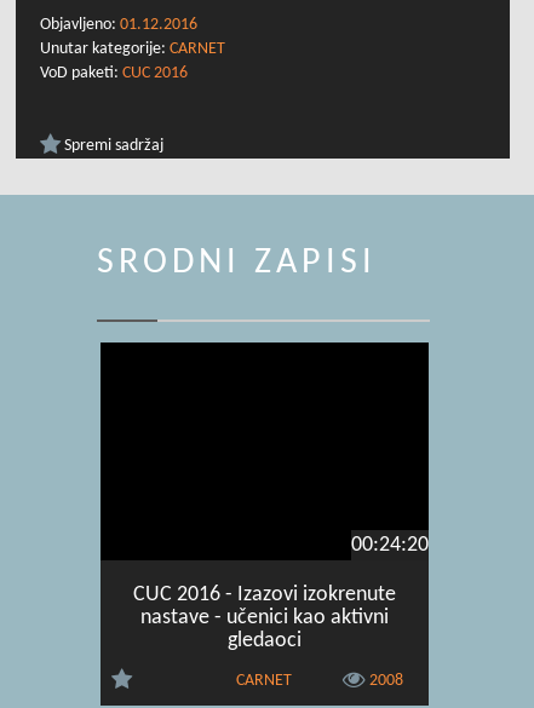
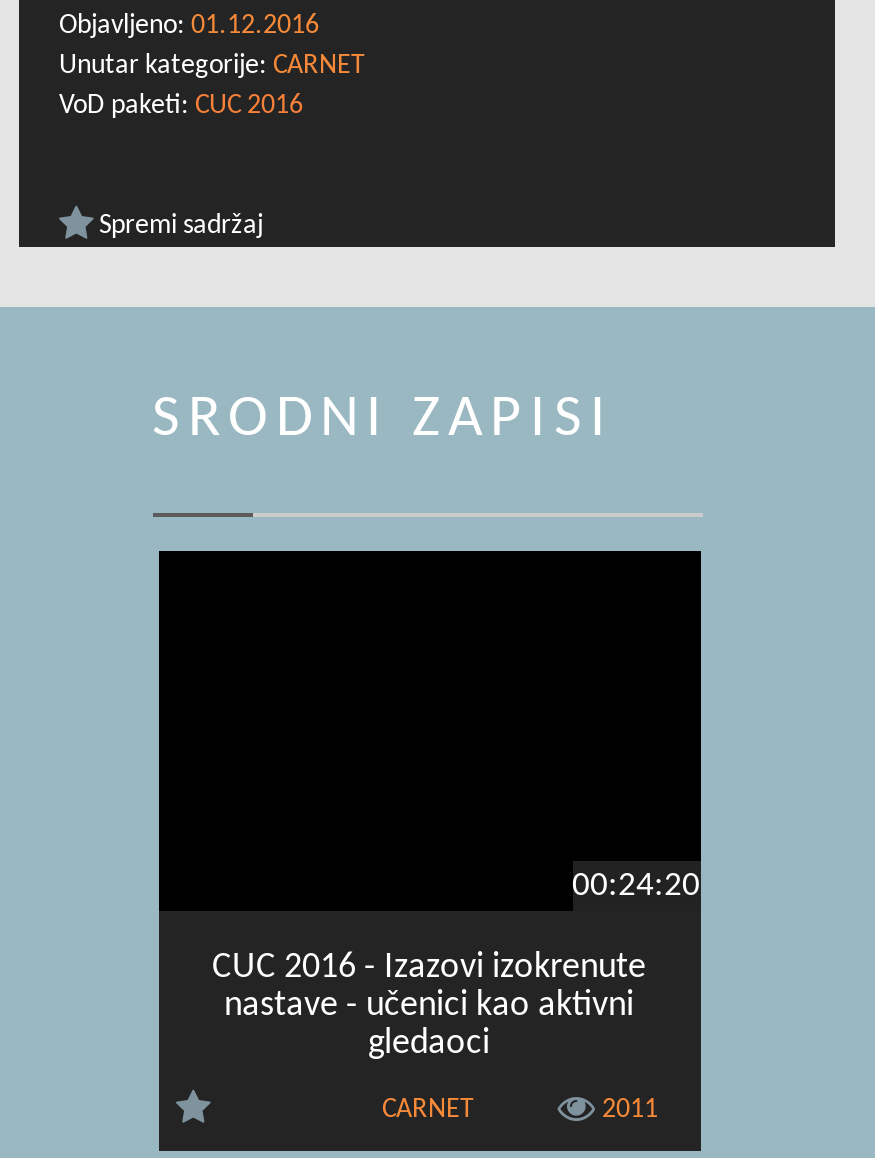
- 2008
+ 2011
